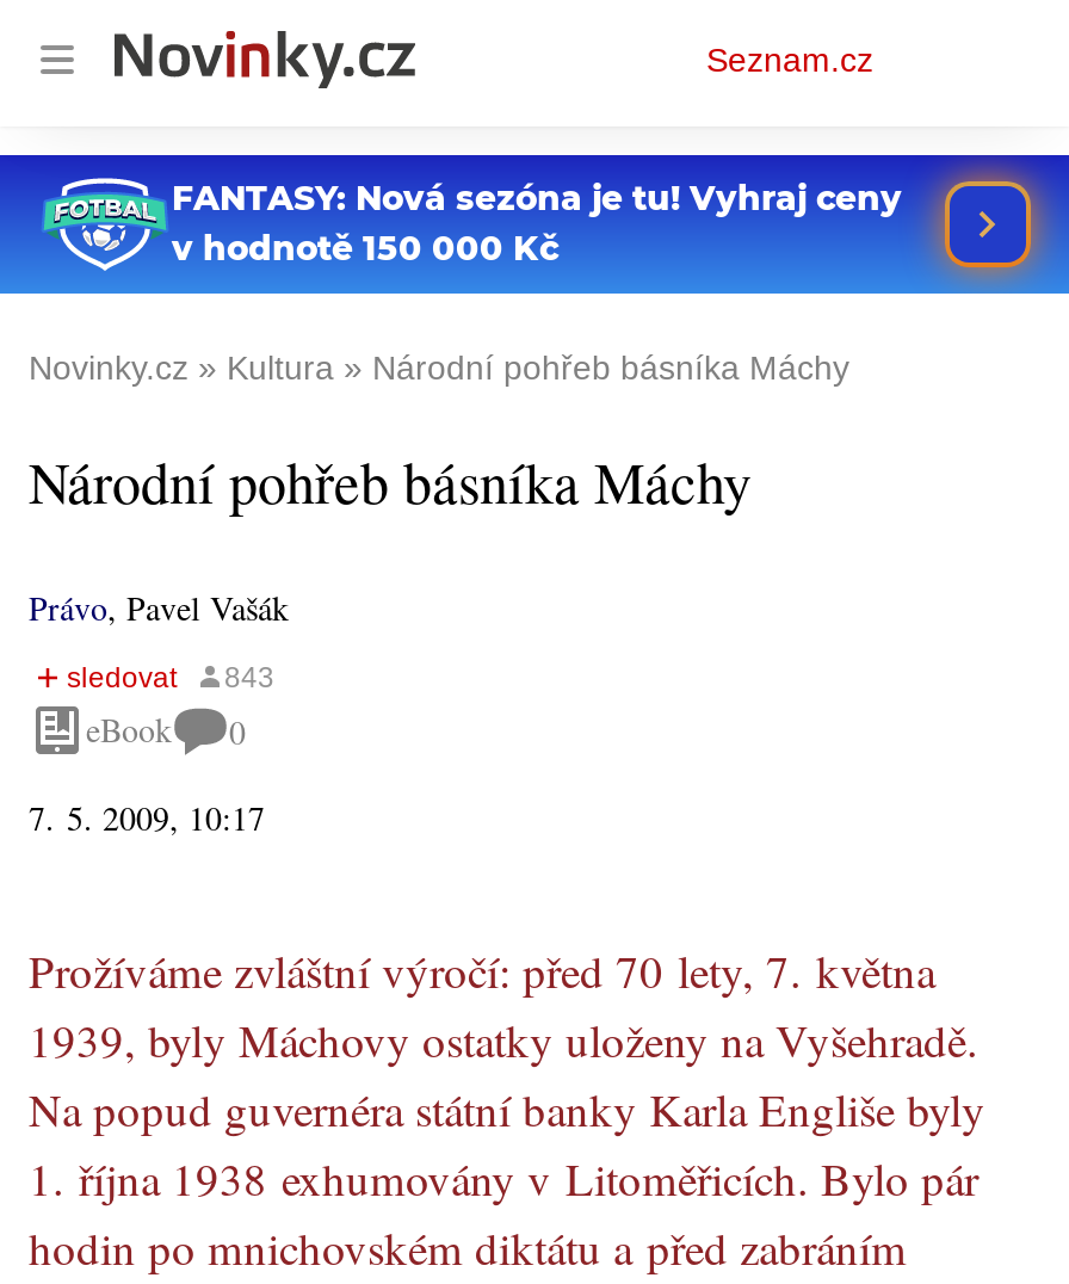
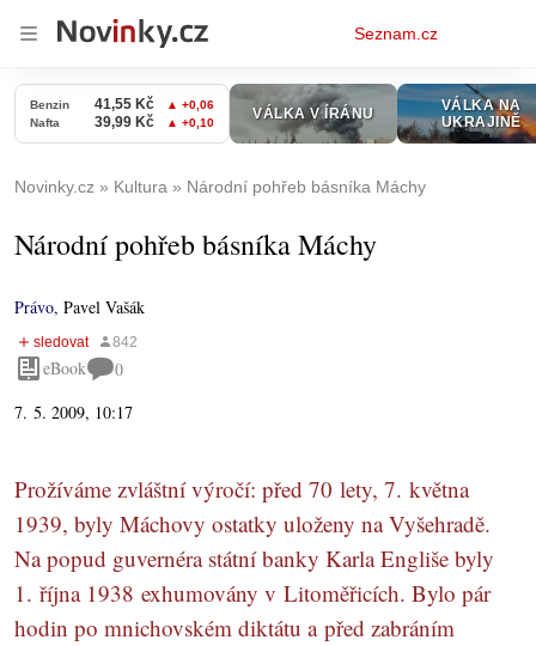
- [image]
+ [image]
